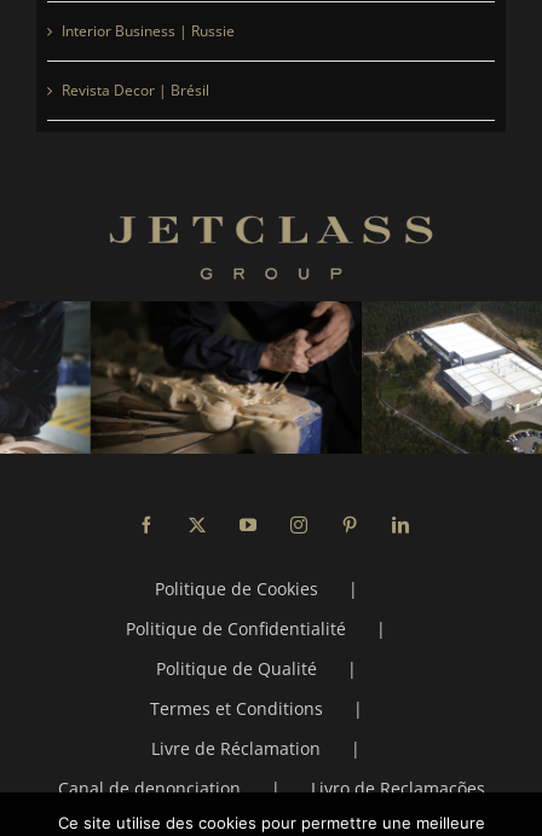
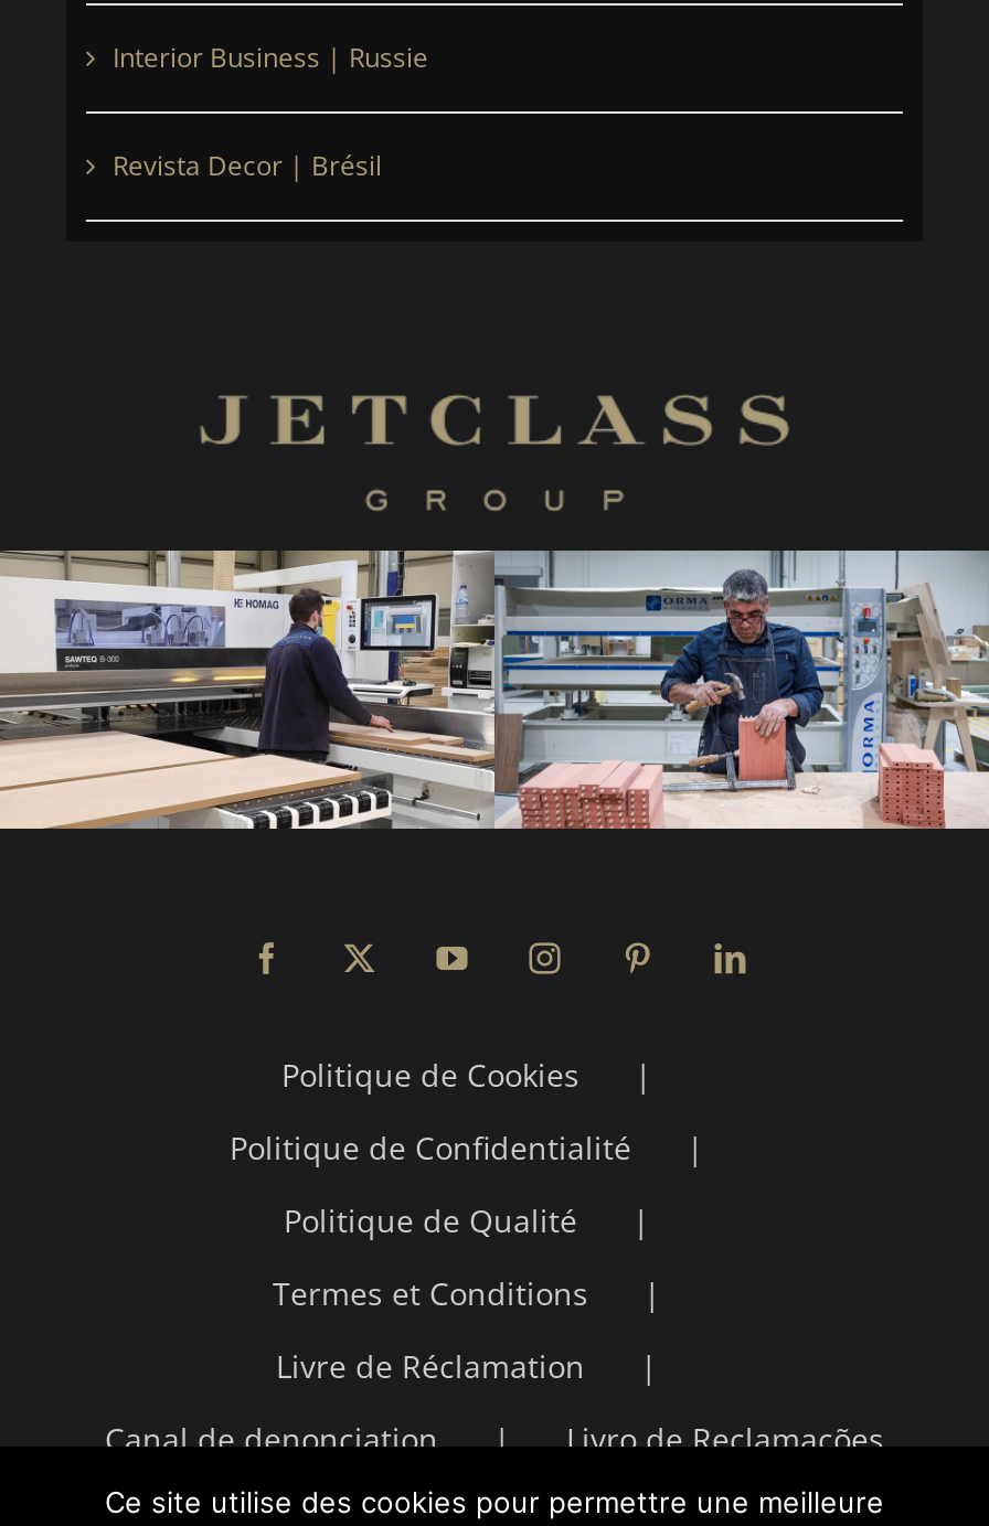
- [image]
+ [image]
